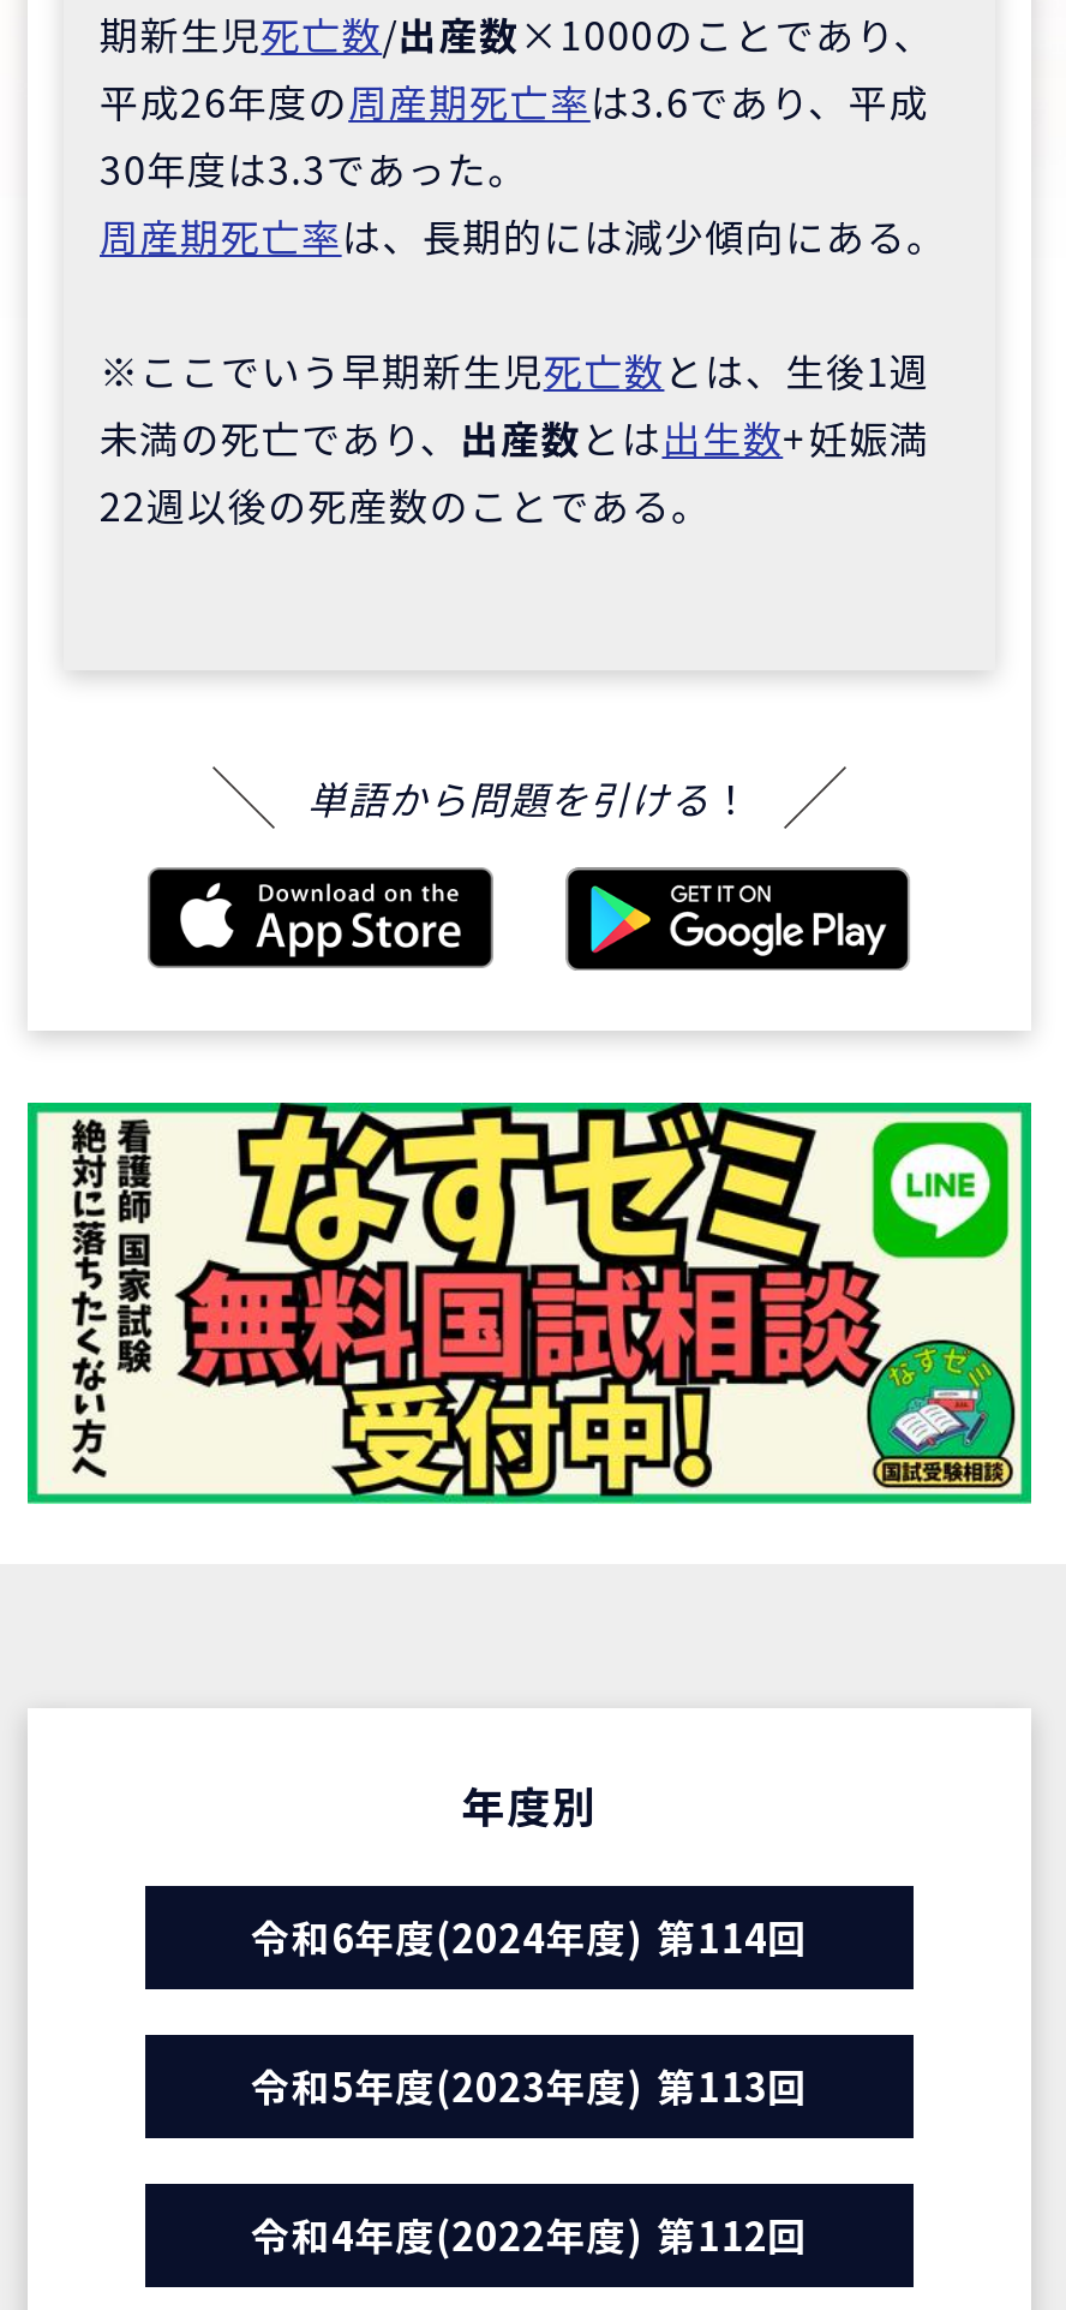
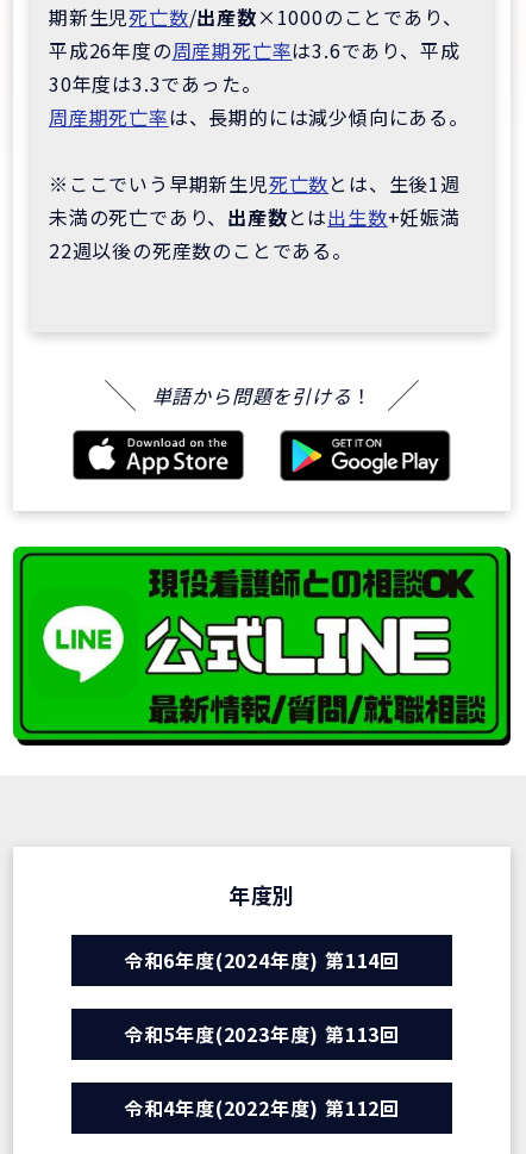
- [image]
+ [image]
